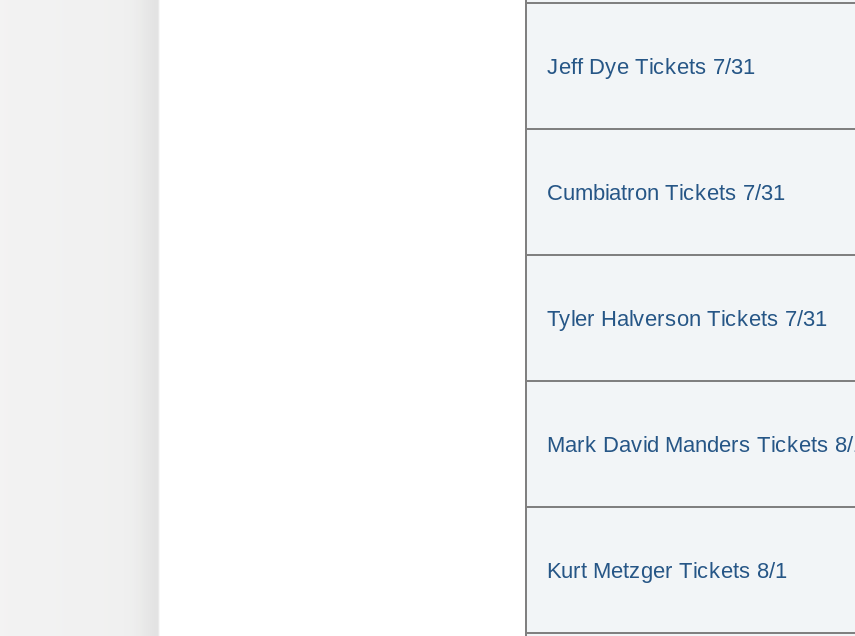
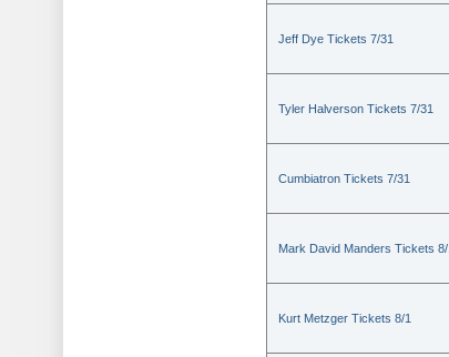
moved down: Cumbiatron Tickets 7/31

moved up: Tyler Halverson Tickets 7/31
